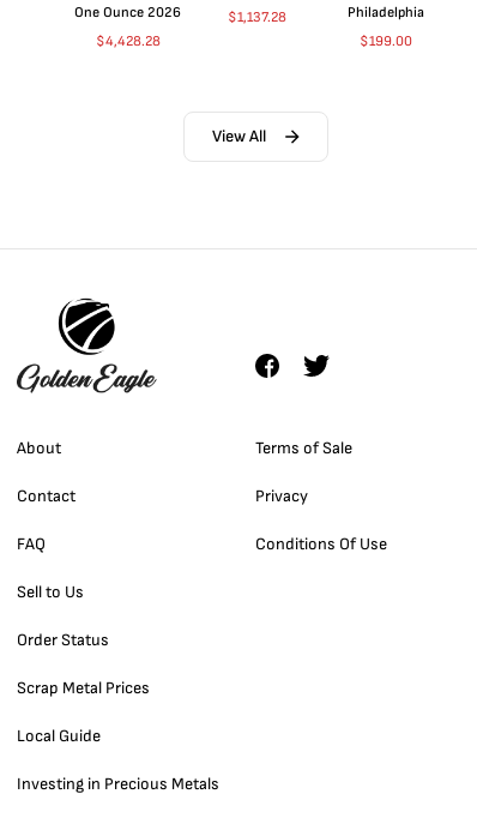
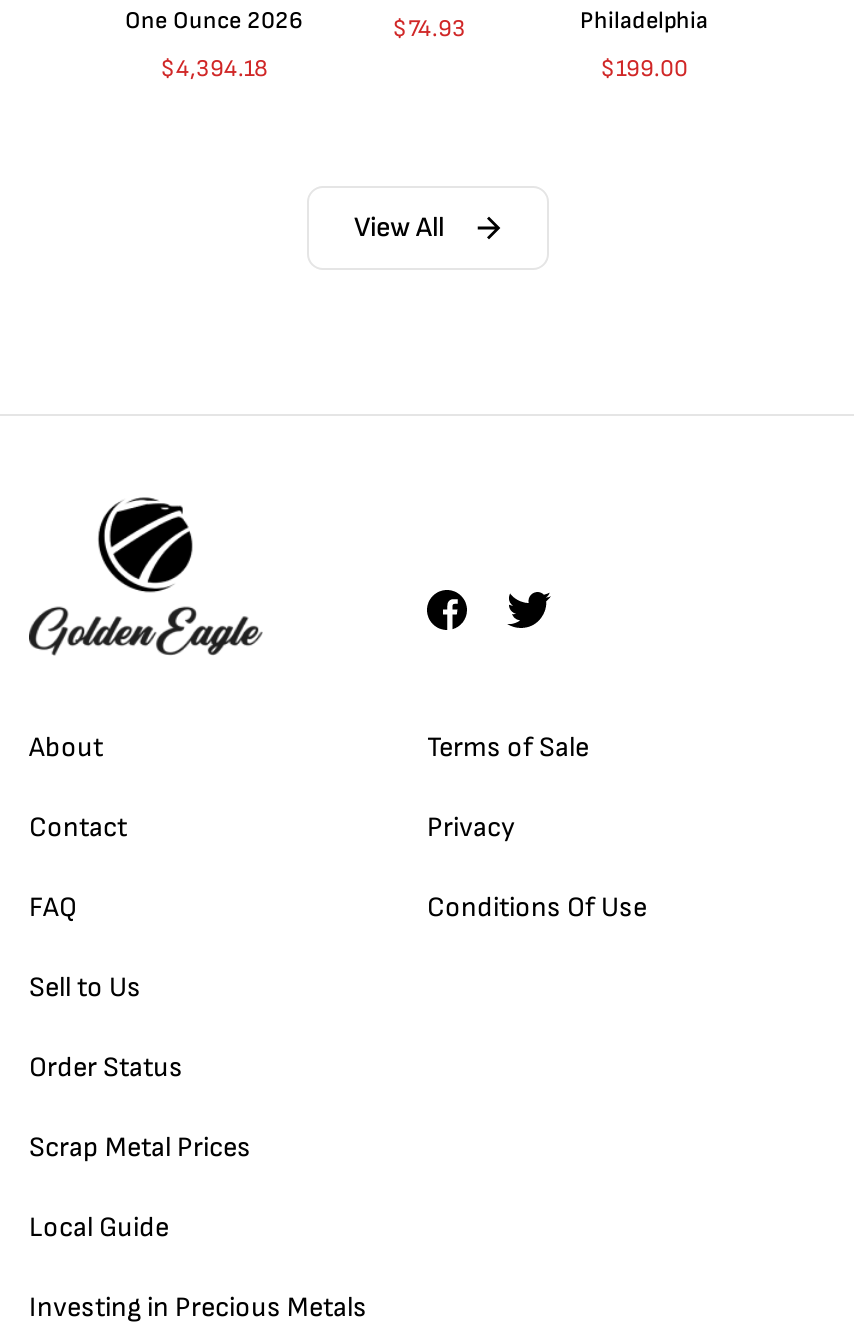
- $1,137.28
+ $74.93

- $4,428.28
+ $4,394.18
